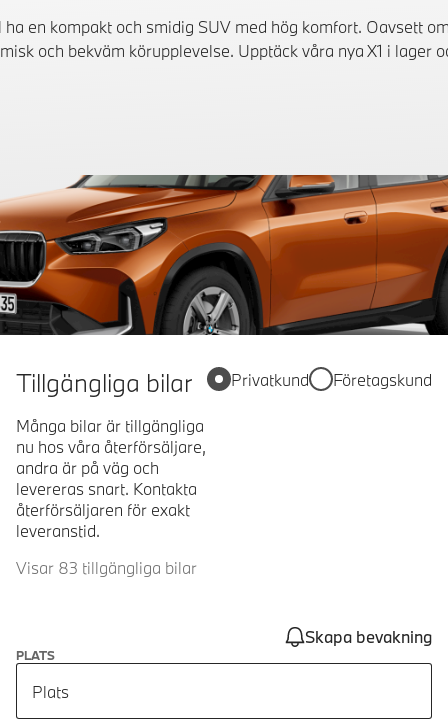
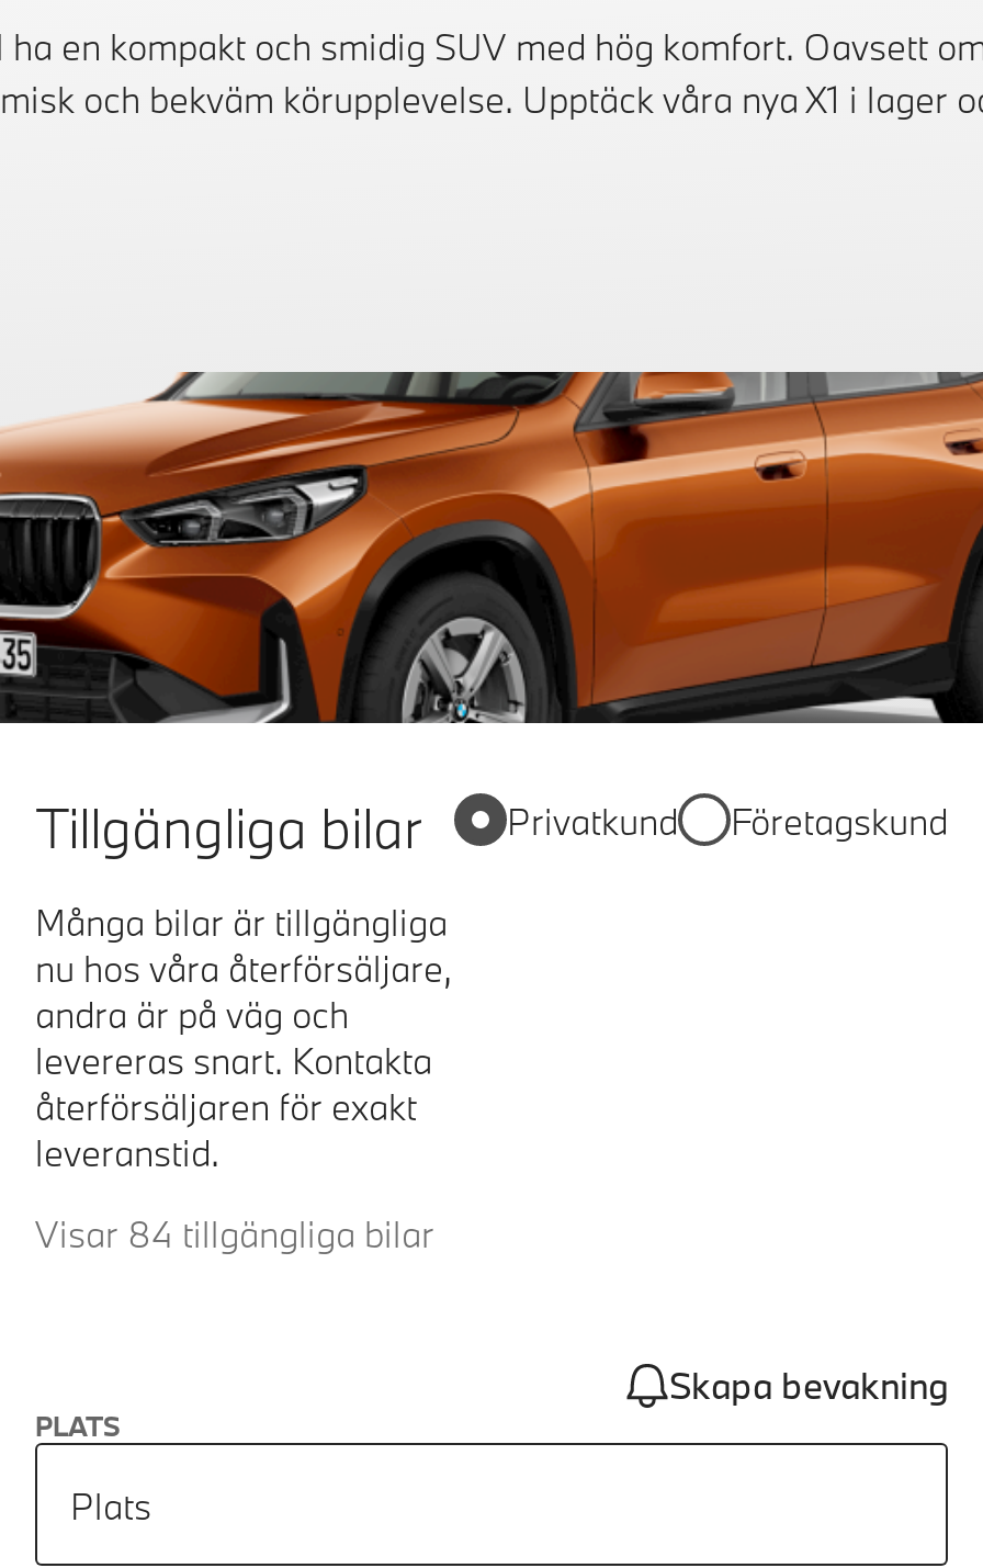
- Visar 83 tillgängliga bilar
+ Visar 84 tillgängliga bilar
